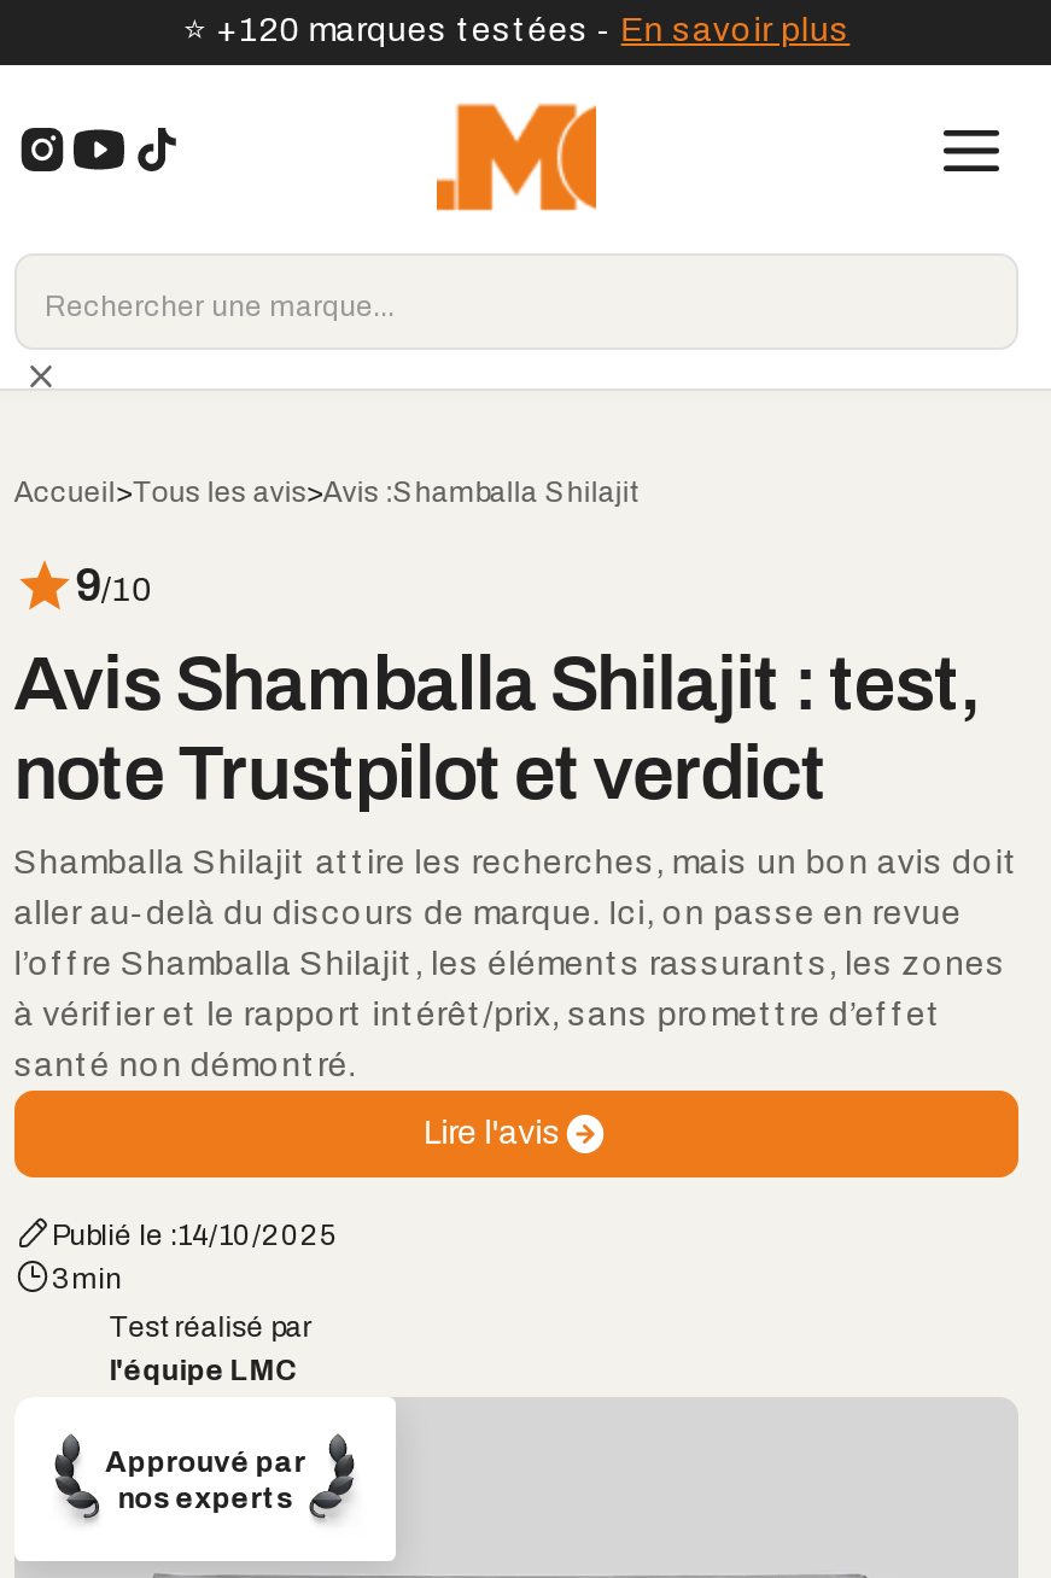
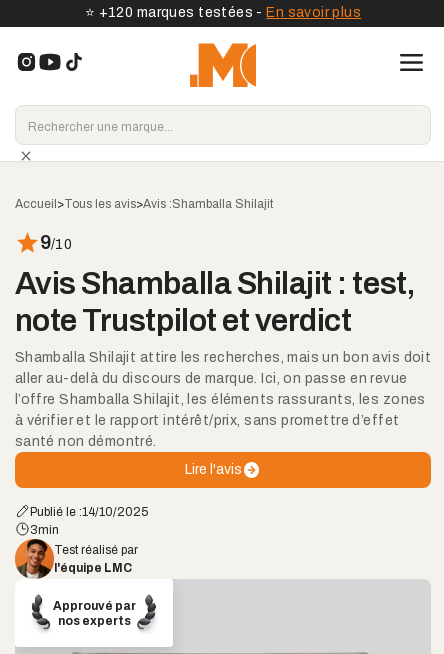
+ [image]
